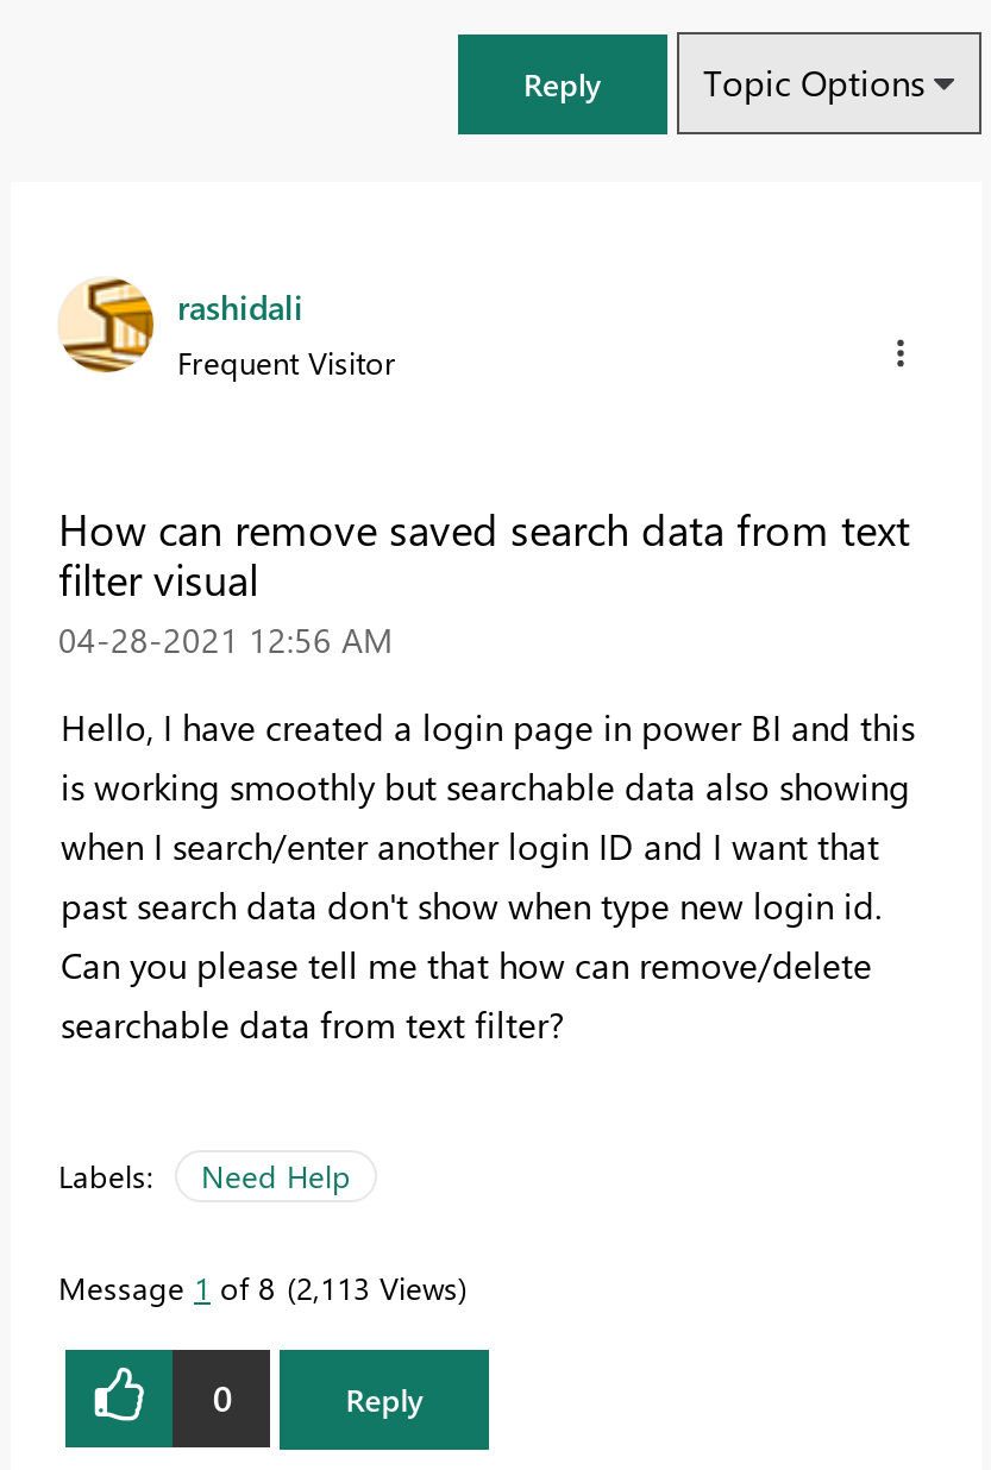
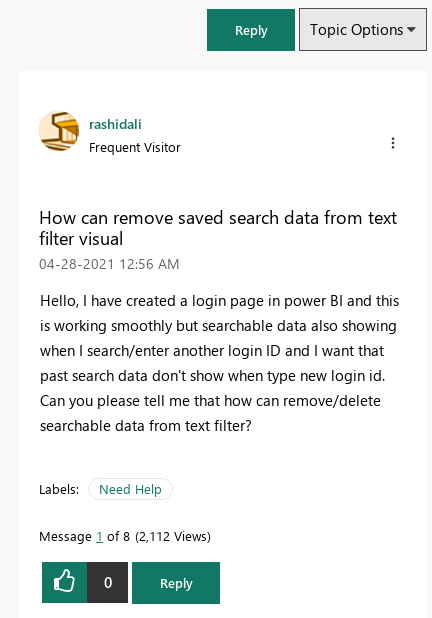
- Message 1 of 8 2,113 Views
+ Message 1 of 8 2,112 Views
